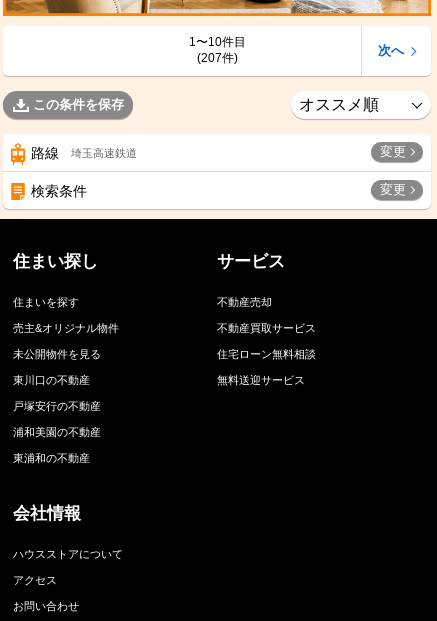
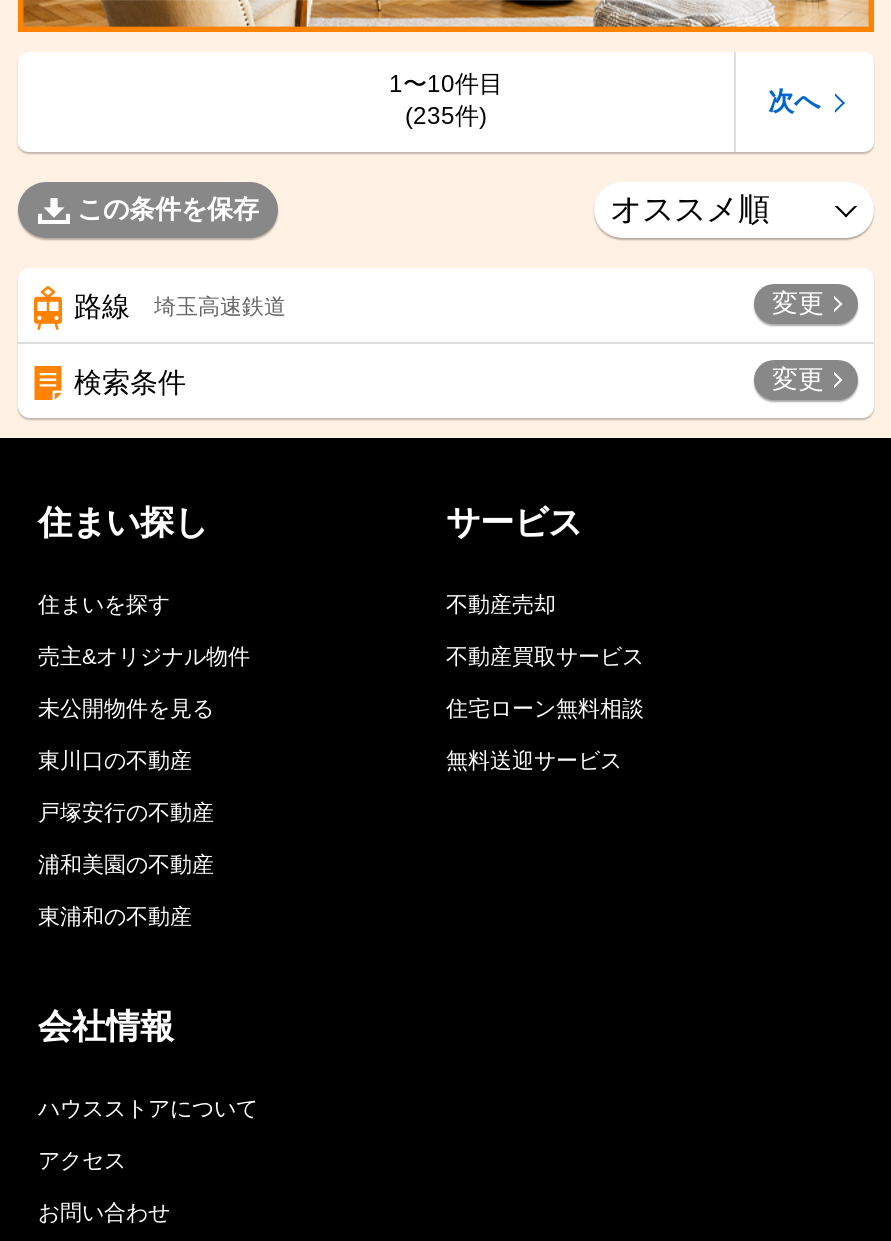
- (207件)
+ (235件)
